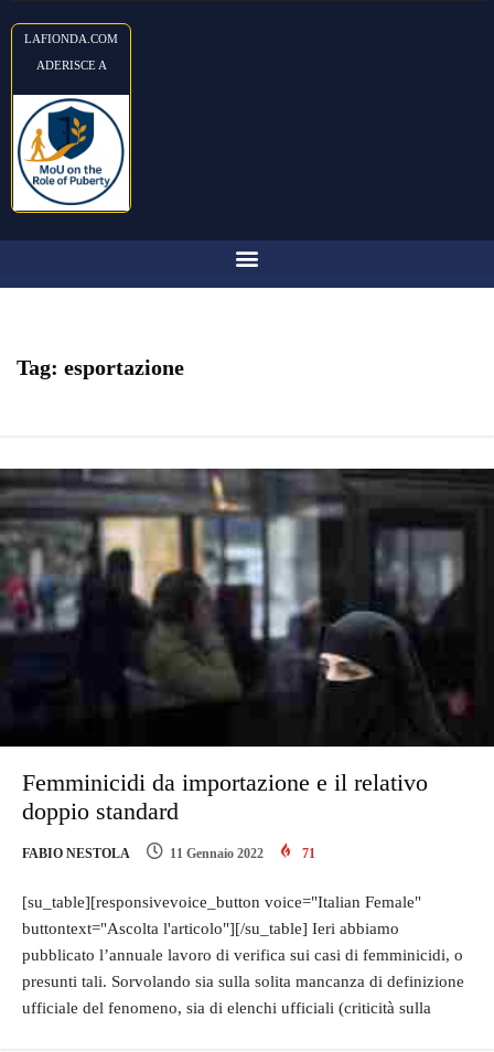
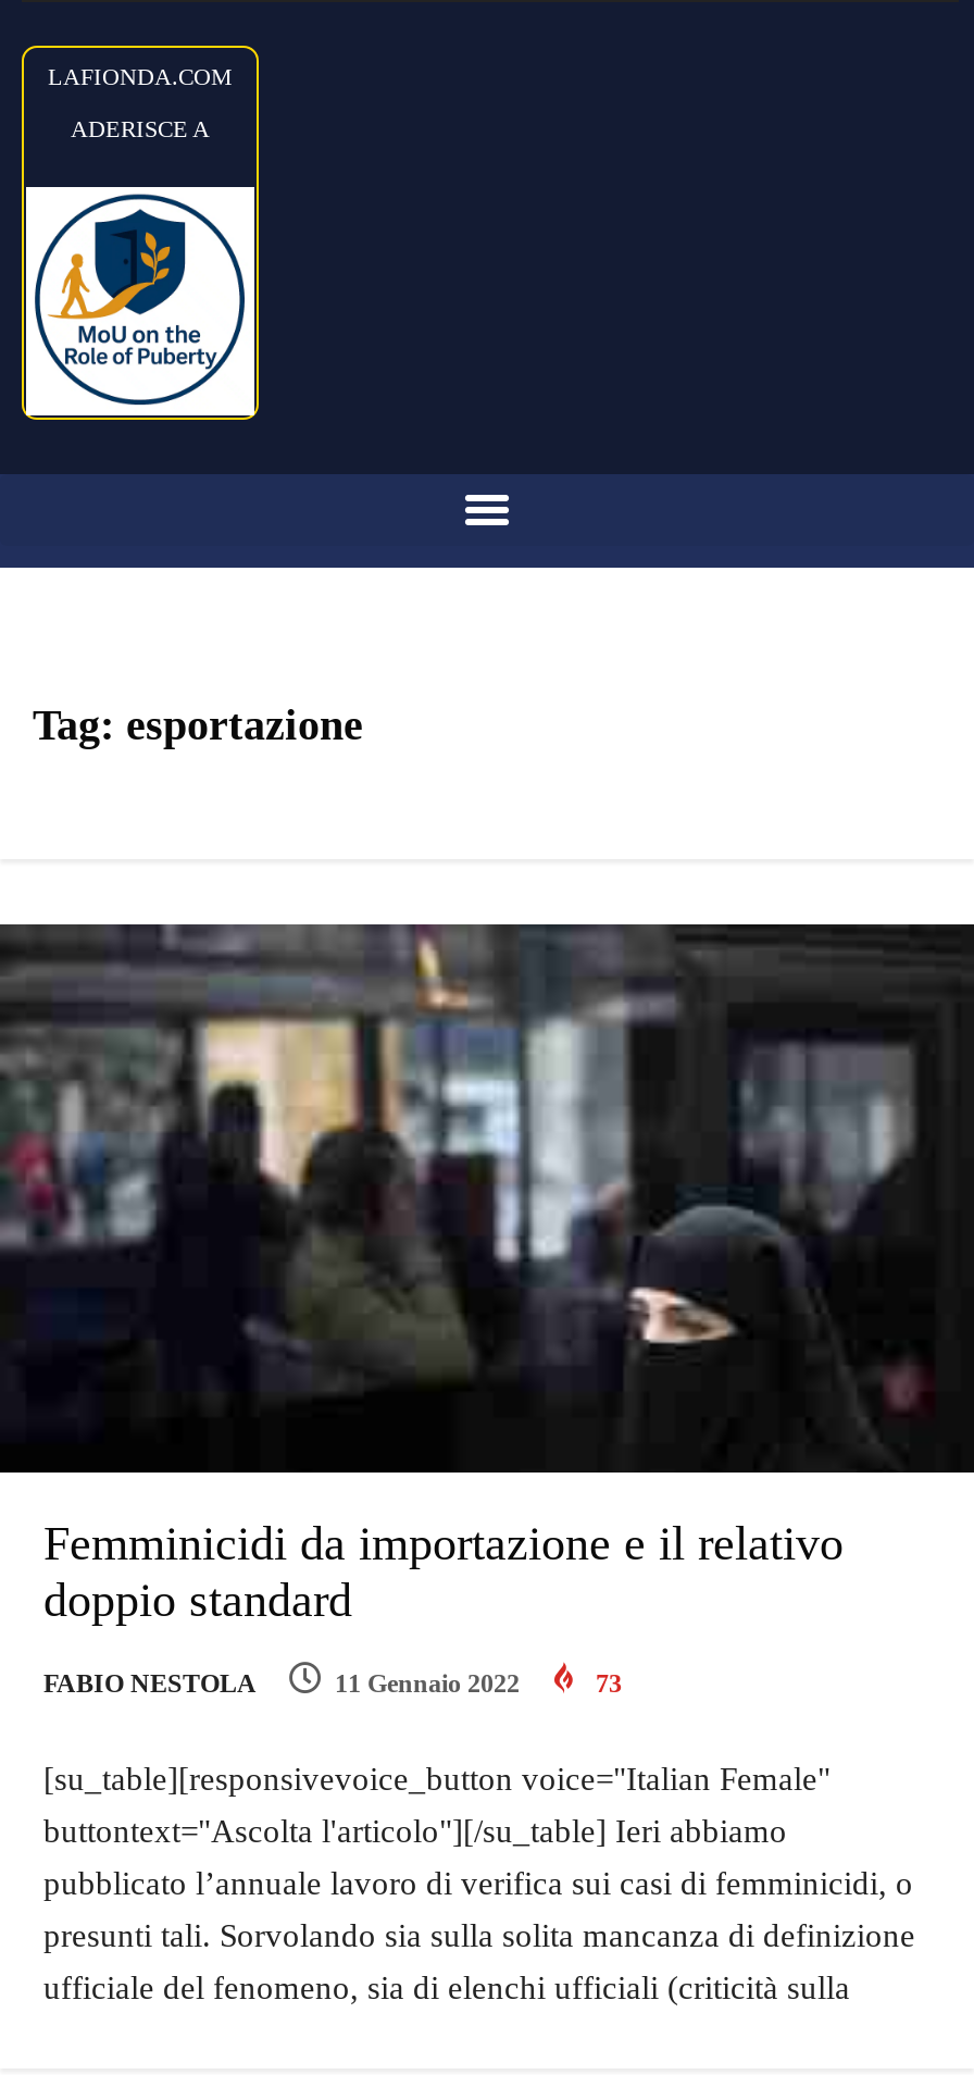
- 71
+ 73
